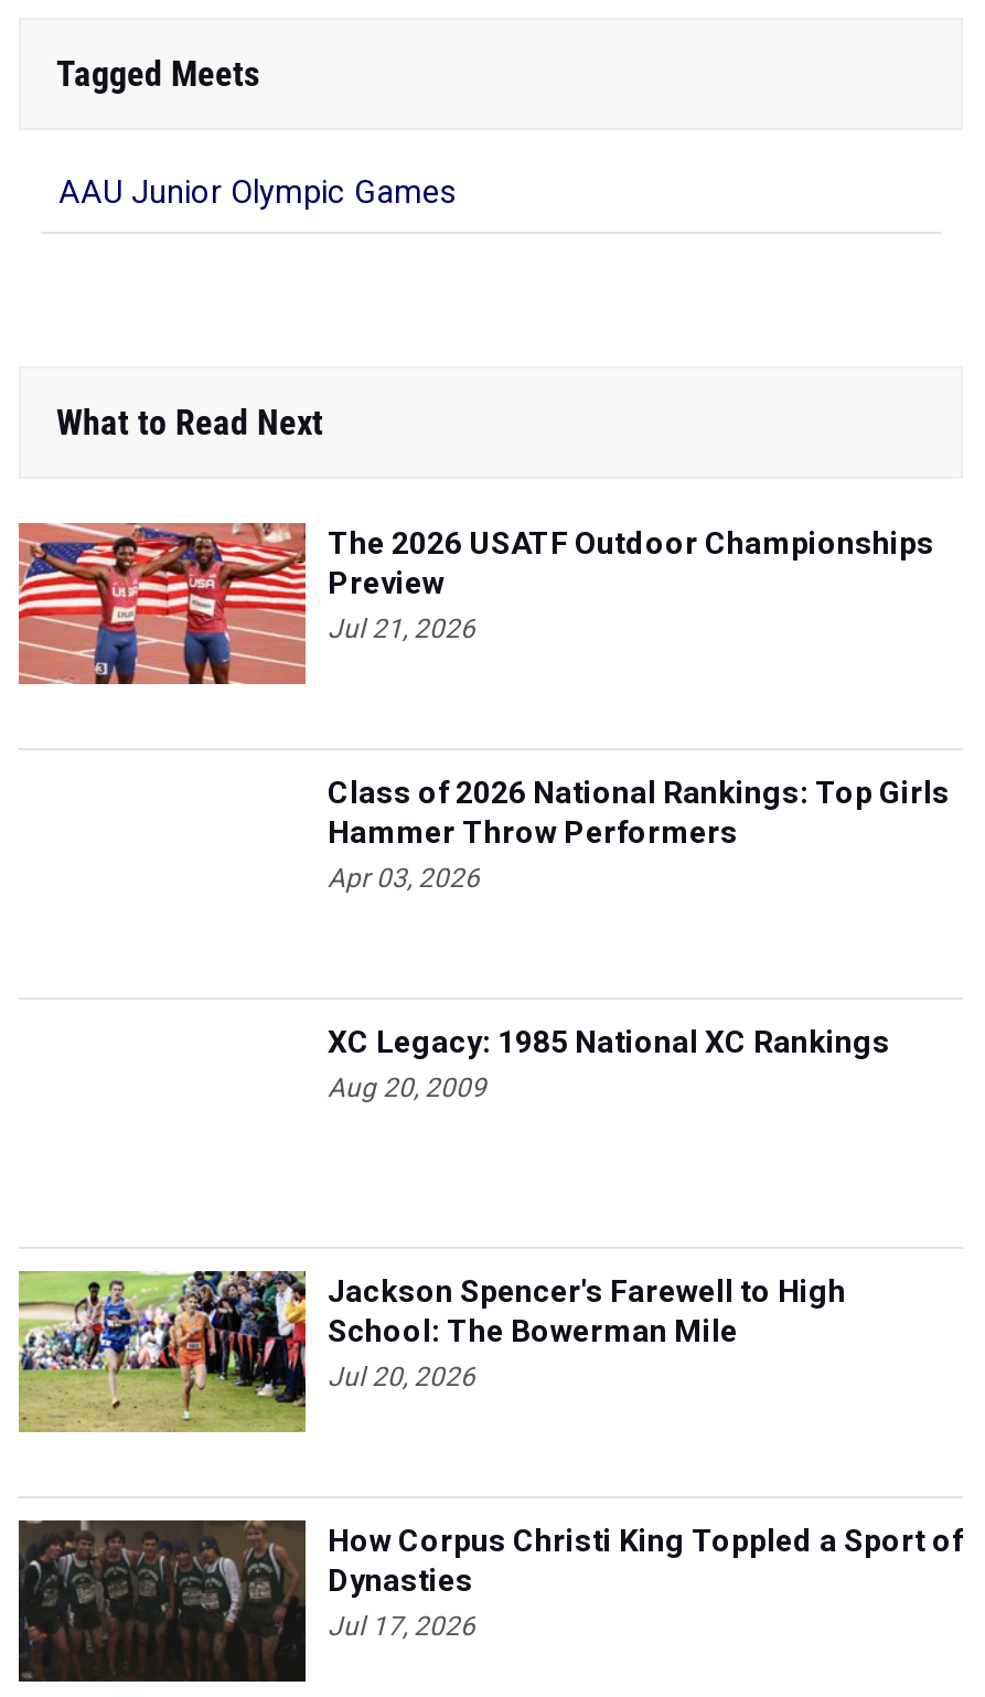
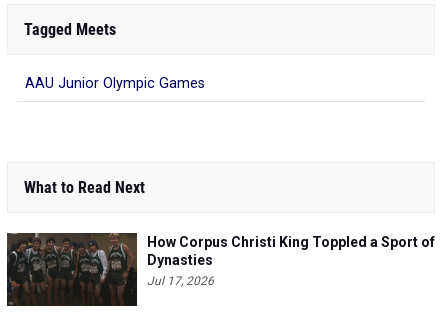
- [image]
- The 2026 USATF Outdoor Championships
- Preview
- Jul 21, 2026

- Class of 2026 National Rankings: Top Girls
- Hammer Throw Performers
- Apr 03, 2026

- XC Legacy: 1985 National XC Rankings
- Aug 20, 2009

- [image]
- Jackson Spencer's Farewell to High
- School: The Bowerman Mile
- Jul 20, 2026
